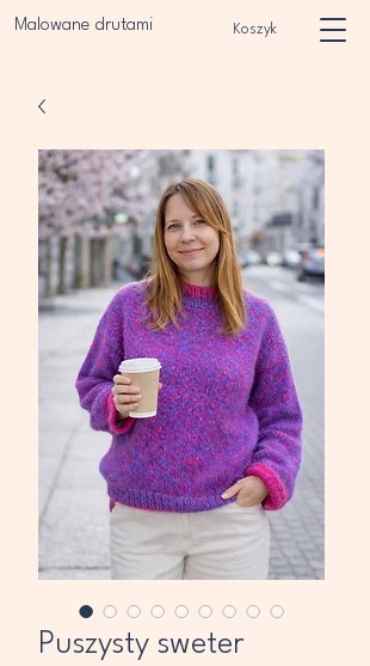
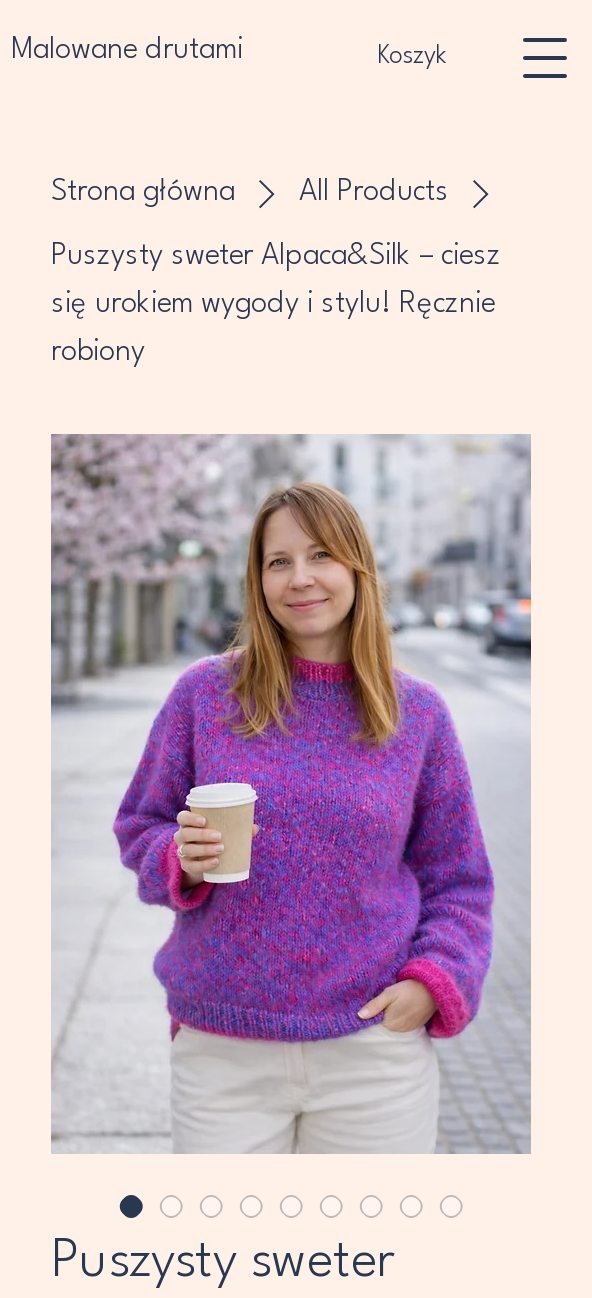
+ Strona główna
+ All Products
+ Puszysty sweter Alpaca&Silk – ciesz
+ się urokiem wygody i stylu! Ręcznie
+ robiony
